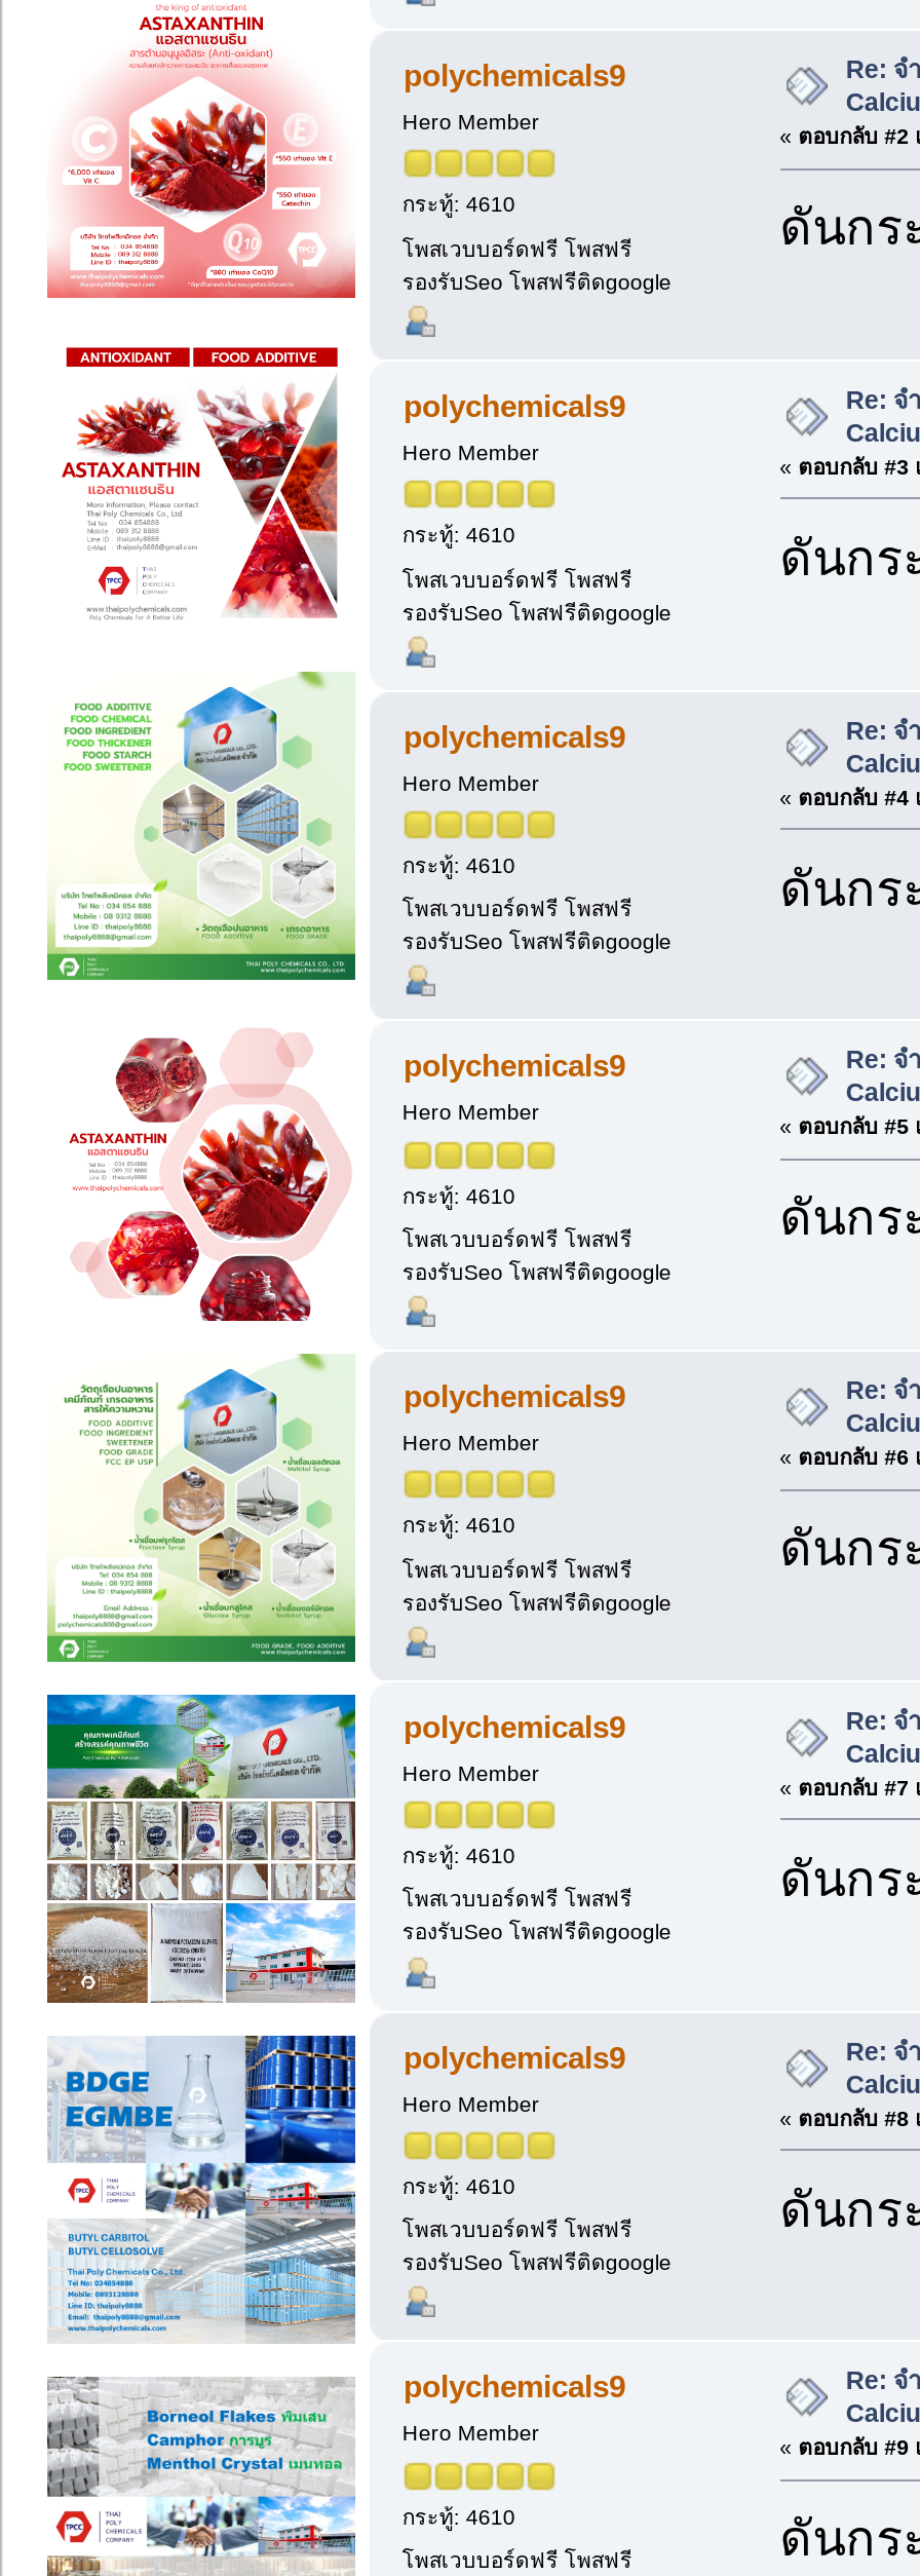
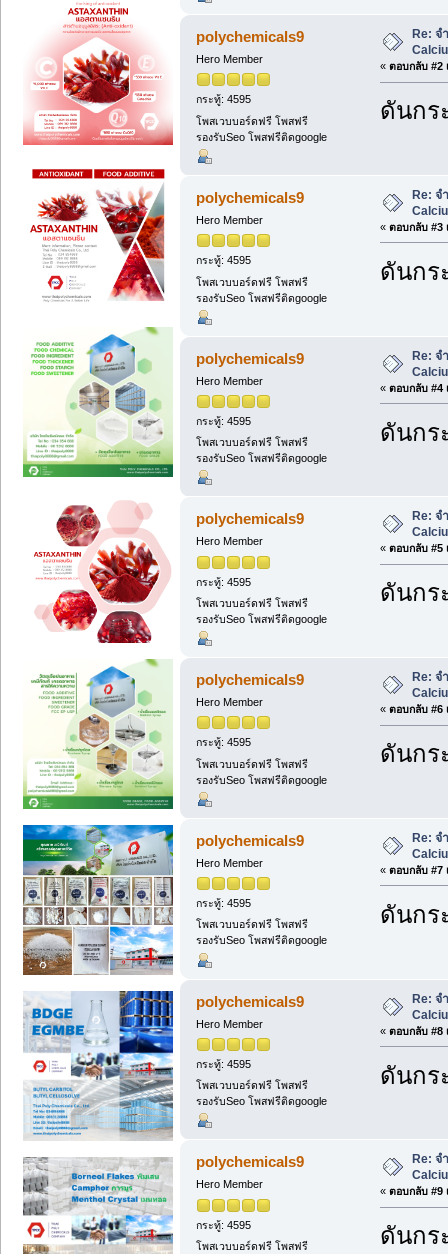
- กระทู้: 4610
+ กระทู้: 4595

- กระทู้: 4610
+ กระทู้: 4595

- กระทู้: 4610
+ กระทู้: 4595

- กระทู้: 4610
+ กระทู้: 4595

- กระทู้: 4610
+ กระทู้: 4595

- กระทู้: 4610
+ กระทู้: 4595

- กระทู้: 4610
+ กระทู้: 4595

- กระทู้: 4610
+ กระทู้: 4595
